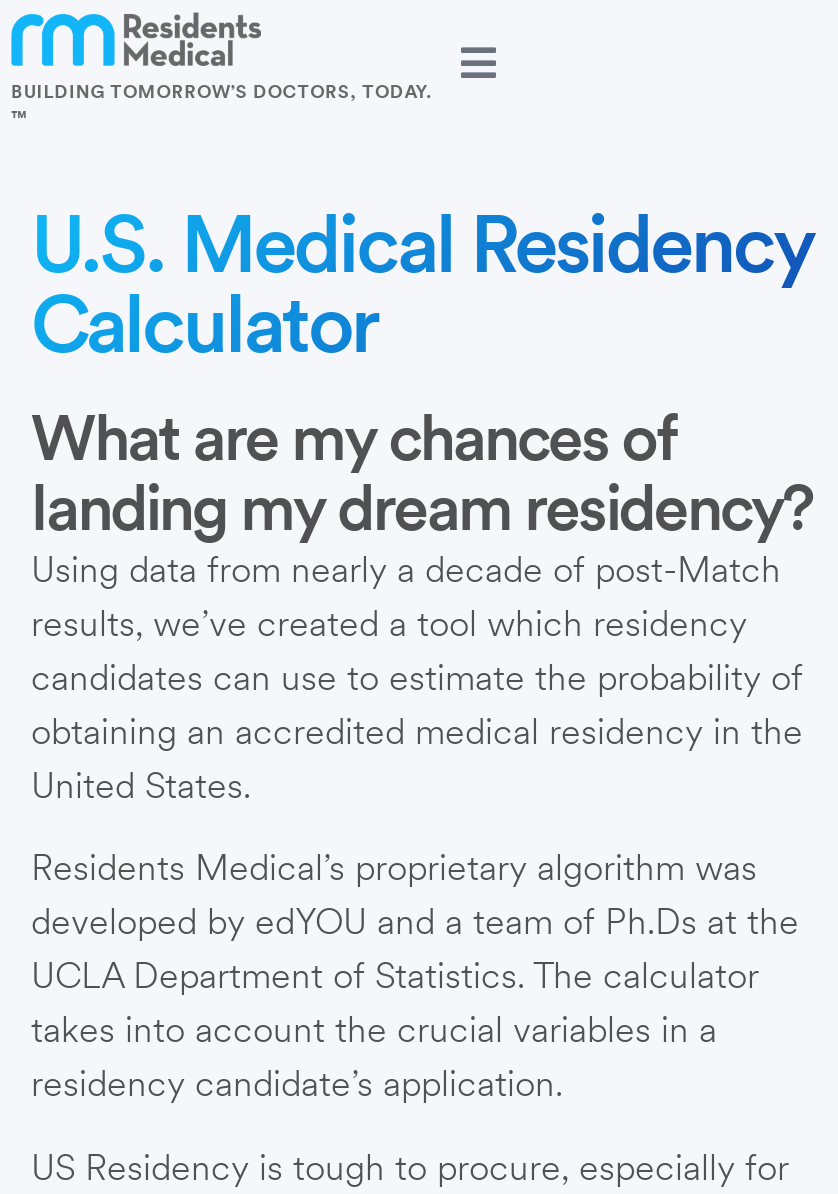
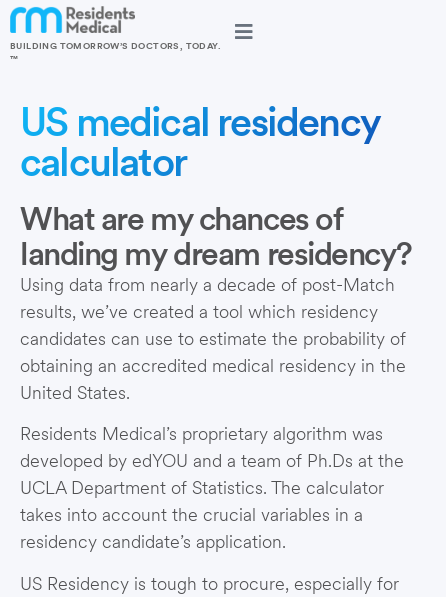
- U.S. Medical Residency
- Calculator
+ US medical residency
+ calculator
